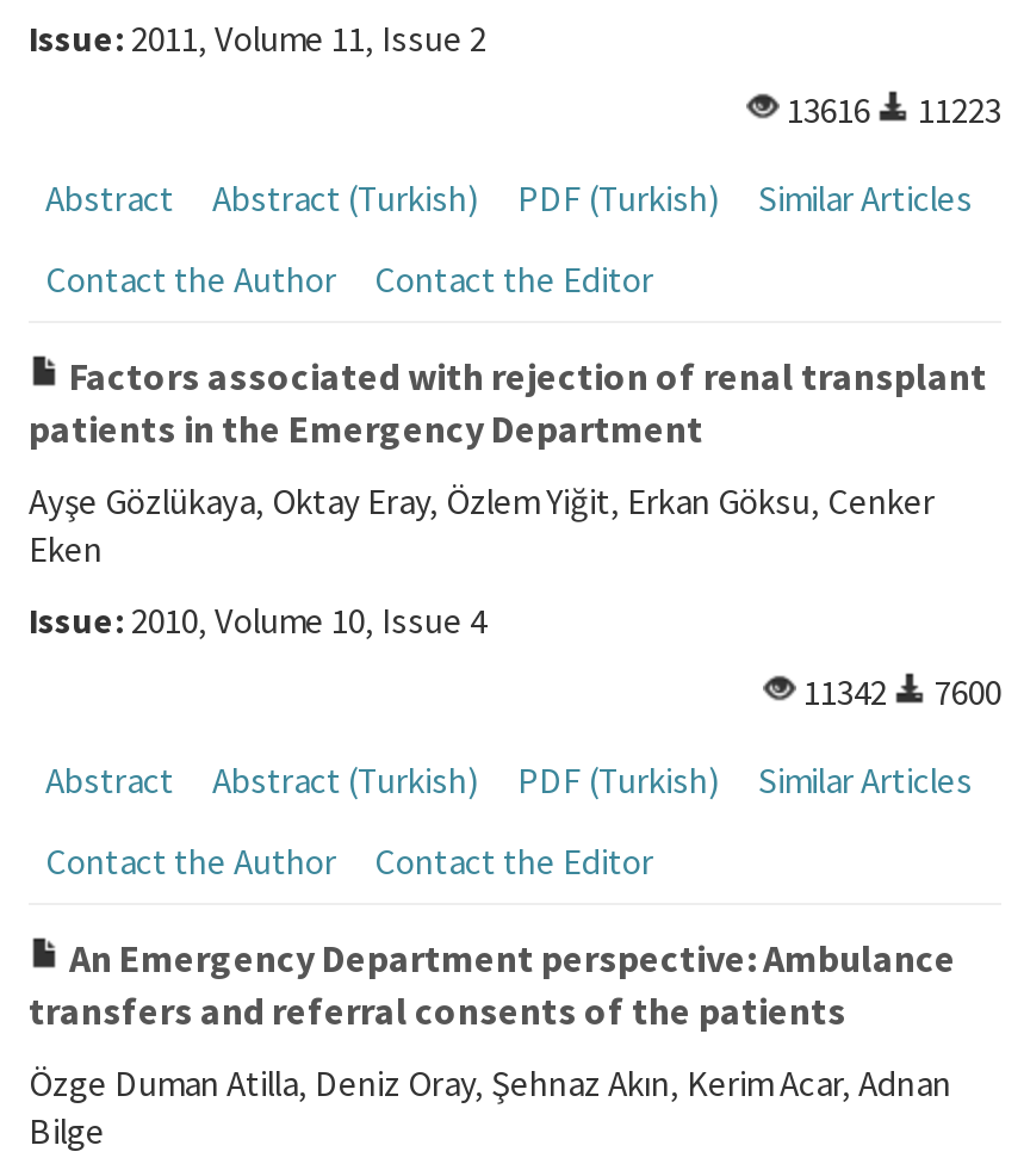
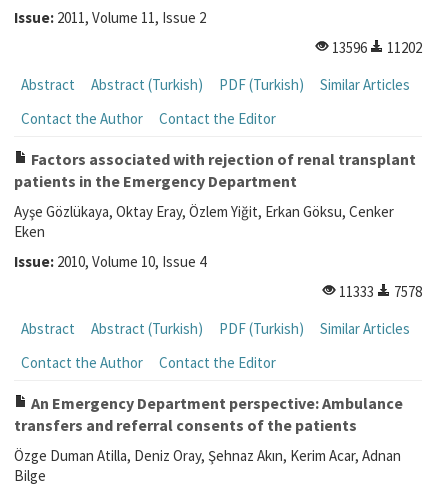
- 13616
+ 13596

- 11223
+ 11202

- 11342
+ 11333

- 7600
+ 7578
